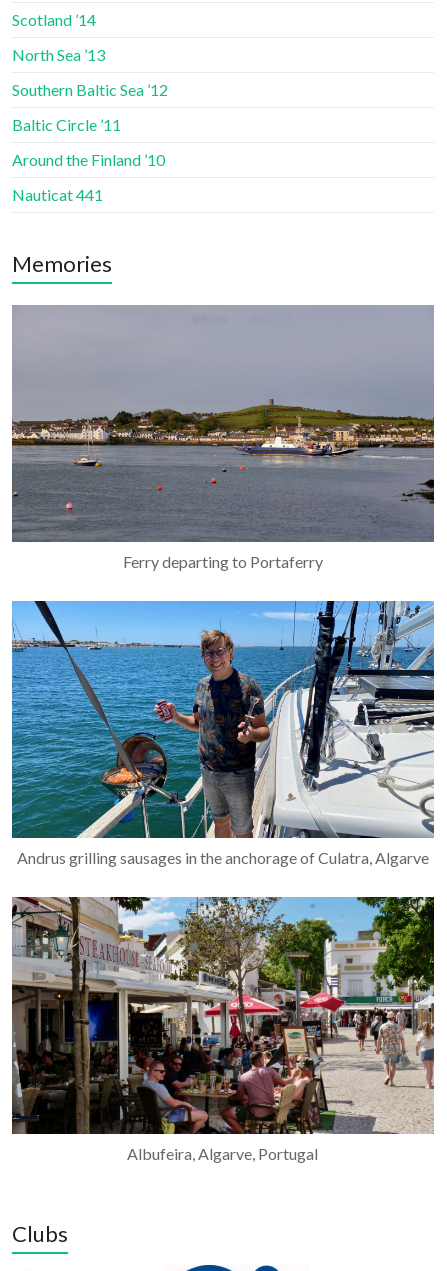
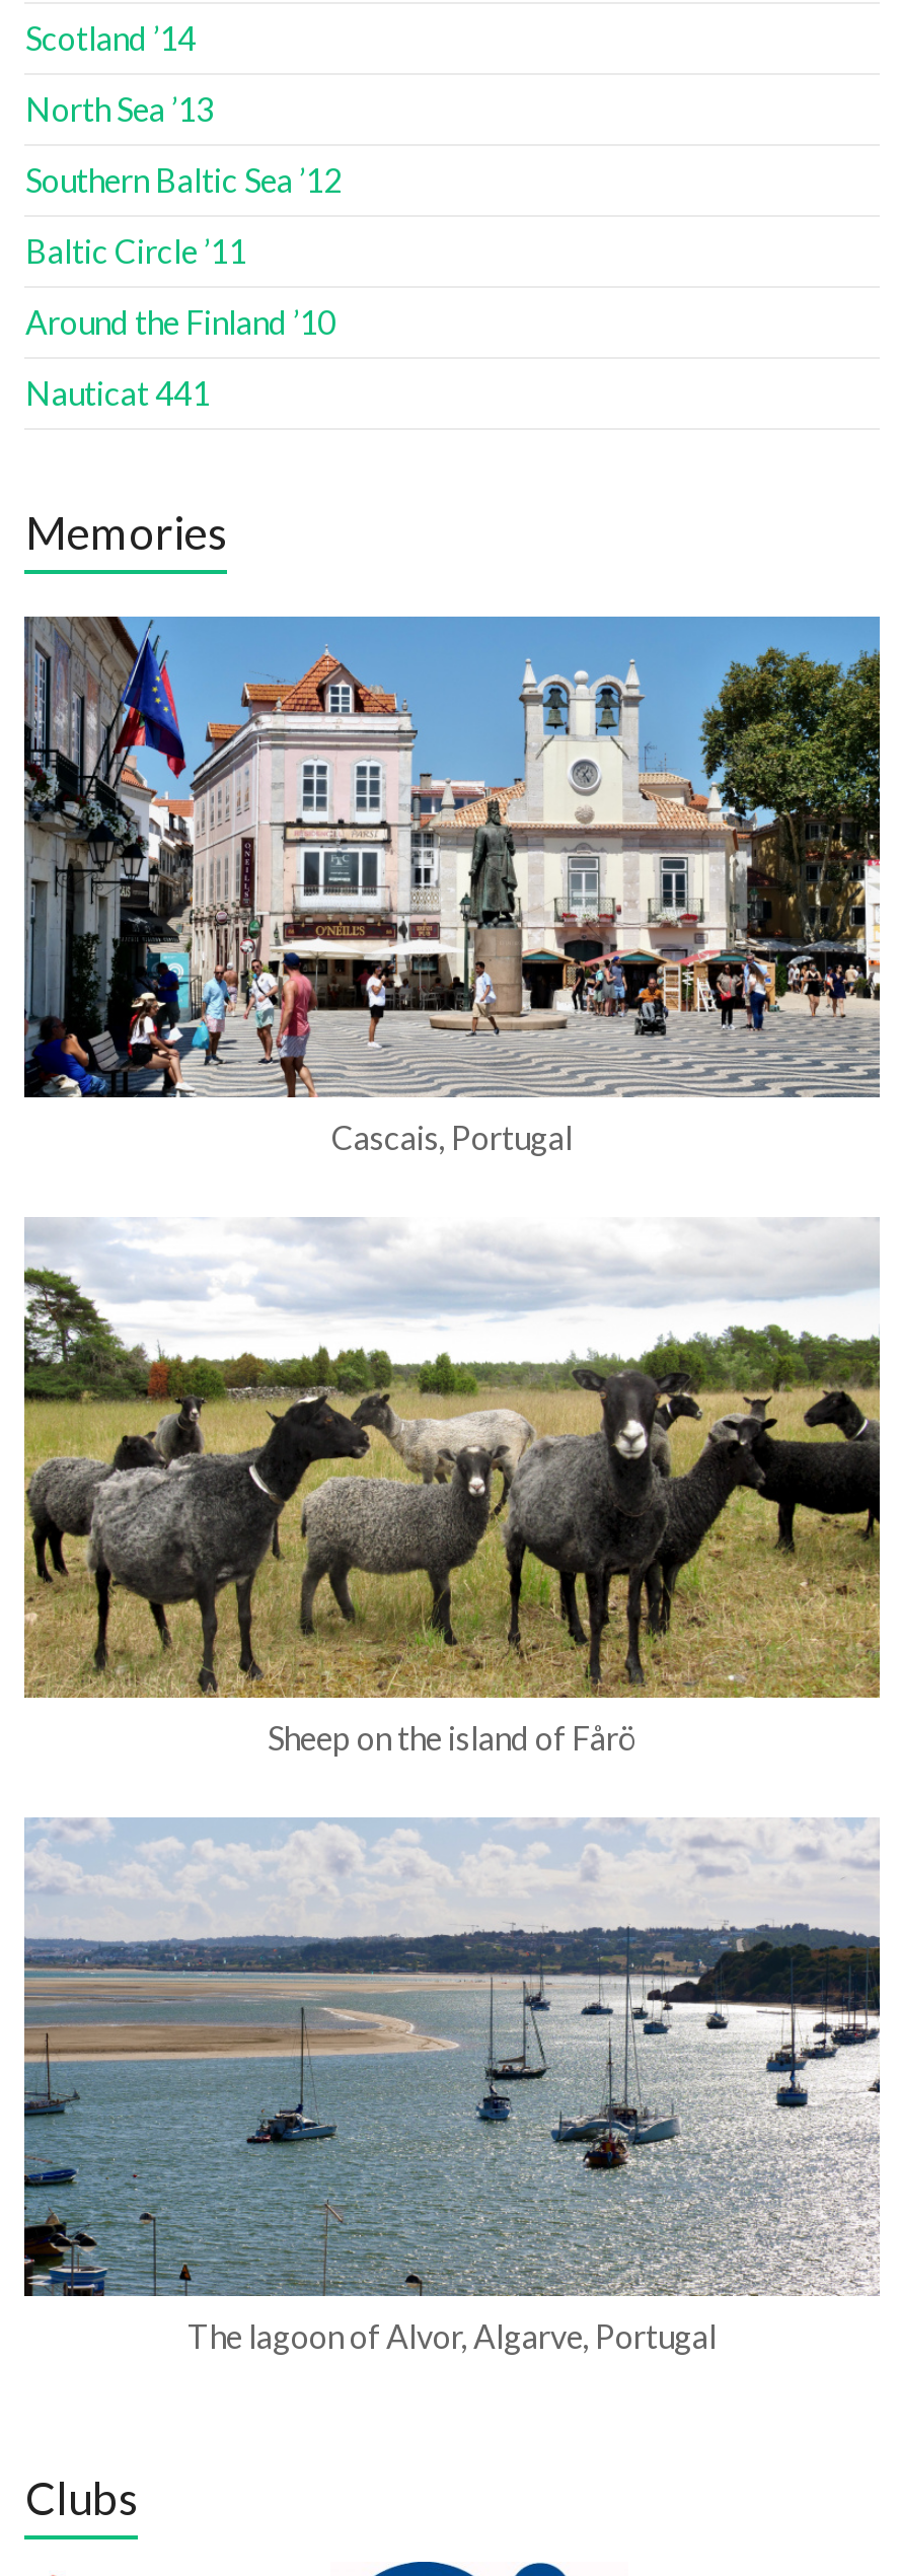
- [image]
- Ferry departing to Portaferry
+ [image]
+ Cascais, Portugal

- [image]
- Andrus grilling sausages in the anchorage of Culatra, Algarve
+ [image]
+ Sheep on the island of Fårö

- [image]
- Albufeira, Algarve, Portugal
+ [image]
+ The lagoon of Alvor, Algarve, Portugal
